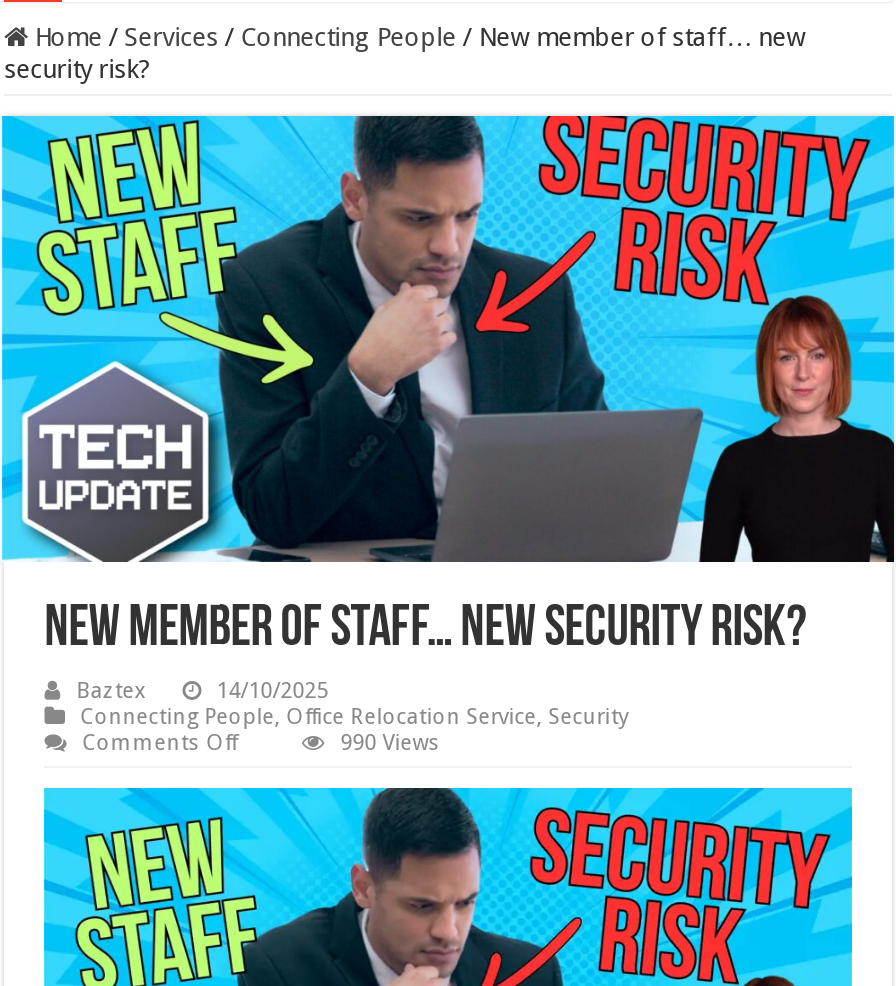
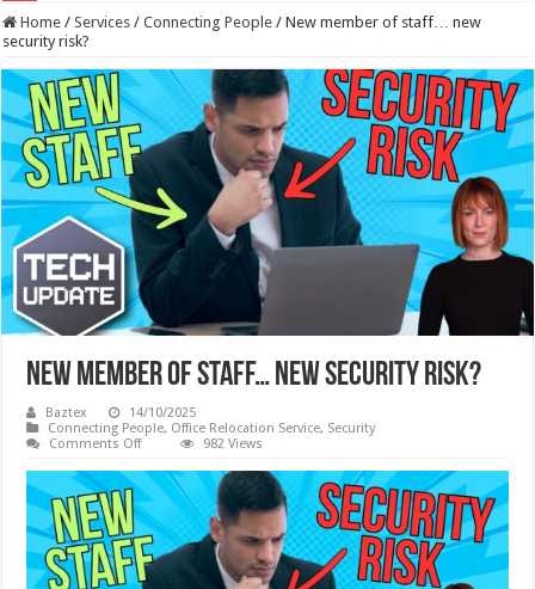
- 990 Views
+ 982 Views
